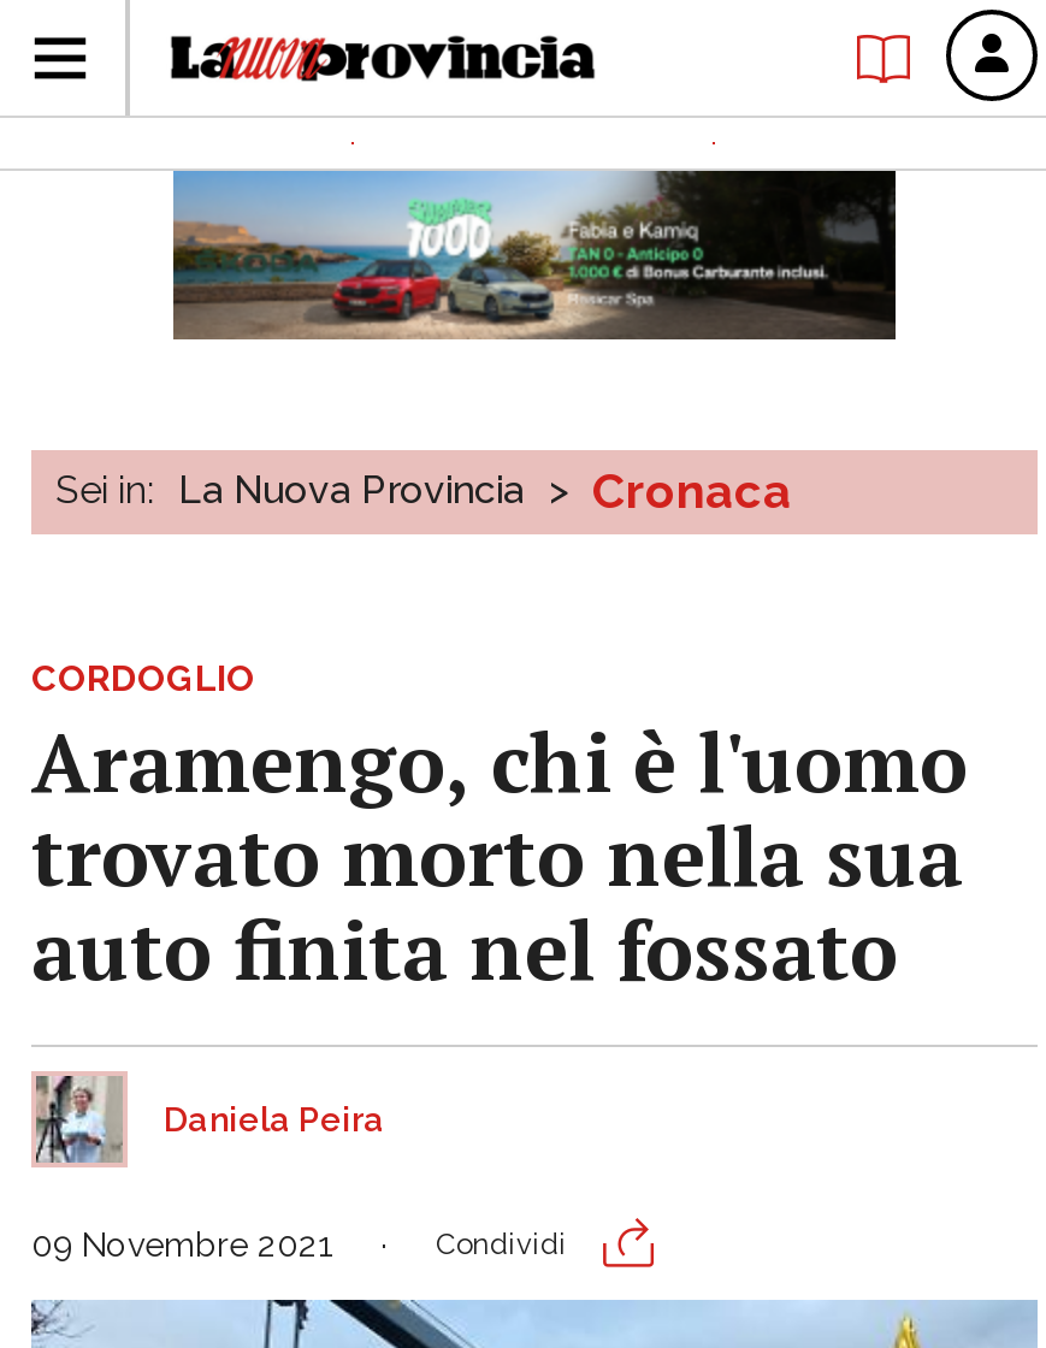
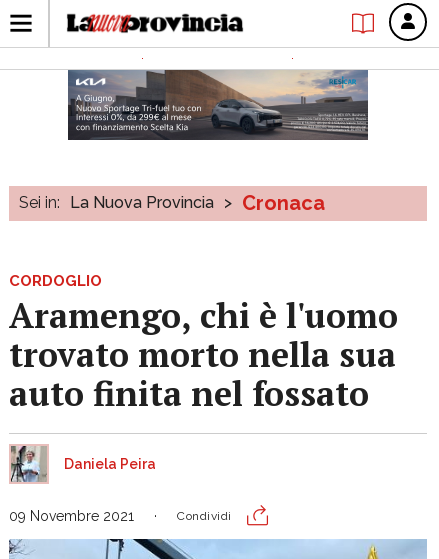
- [image]
+ [image]
